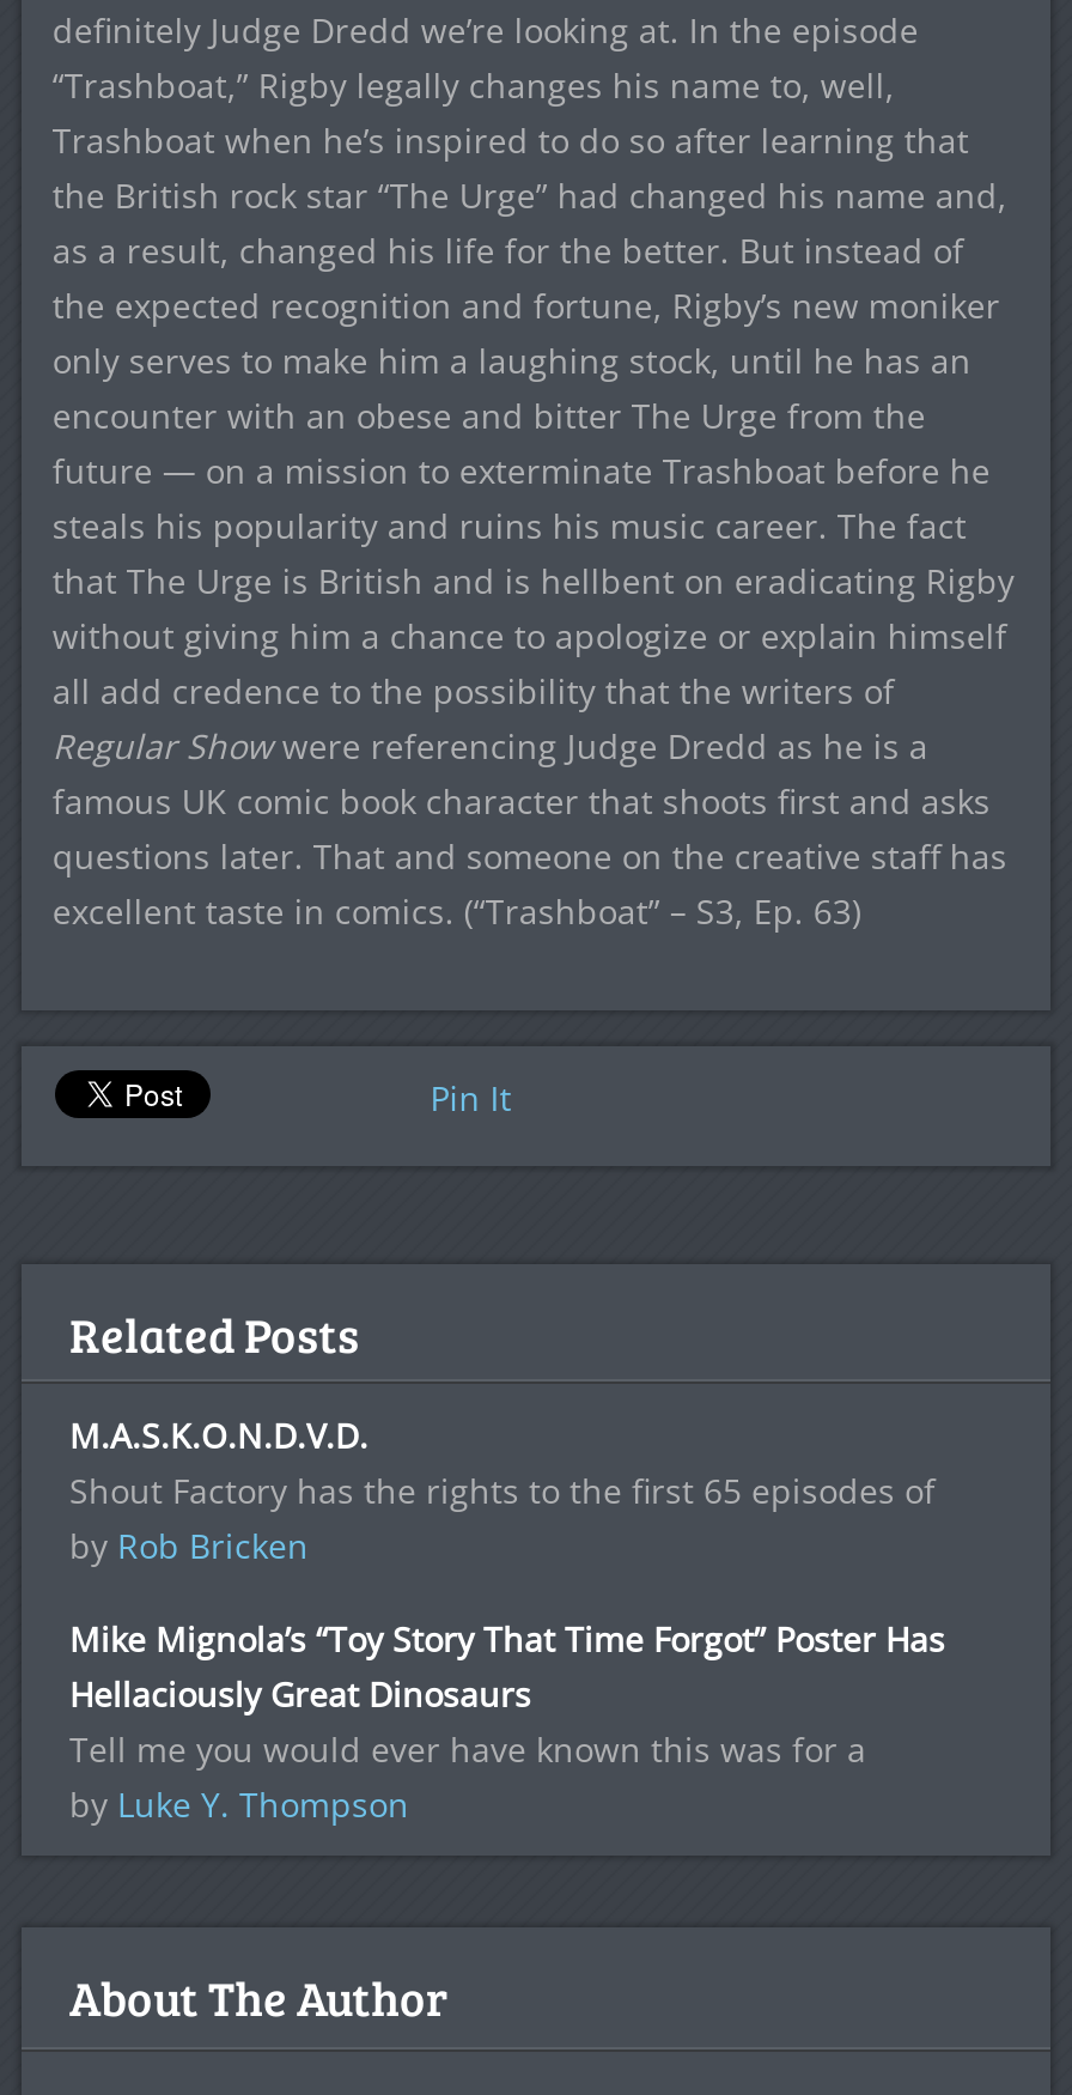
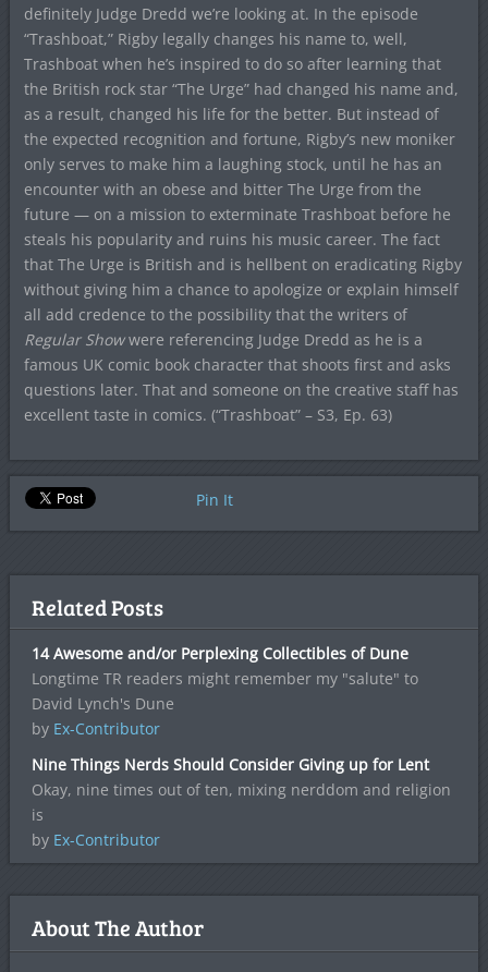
- M.A.S.K.O.N.D.V.D.
- Shout Factory has the rights to the first 65 episodes of
- by Rob Bricken
+ 14 Awesome and/or Perplexing Collectibles of Dune
+ Longtime TR readers might remember my "salute" to
+ David Lynch's Dune
+ by Ex-Contributor

- Mike Mignola’s “Toy Story That Time Forgot” Poster Has
- Hellaciously Great Dinosaurs
- Tell me you would ever have known this was for a
- by Luke Y. Thompson
+ Nine Things Nerds Should Consider Giving up for Lent
+ Okay, nine times out of ten, mixing nerddom and religion
+ is
+ by Ex-Contributor
